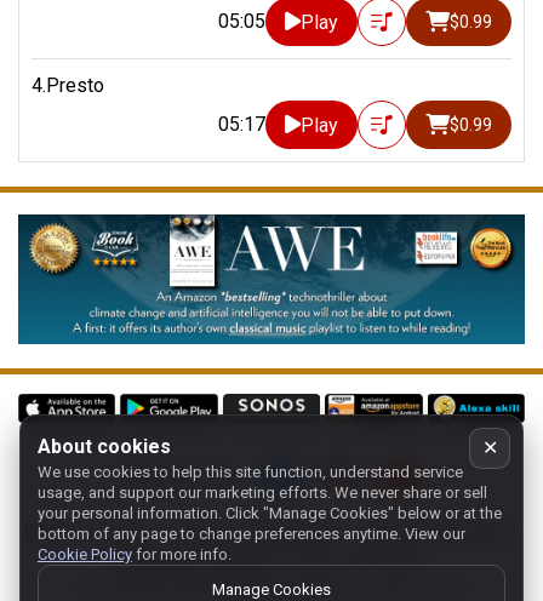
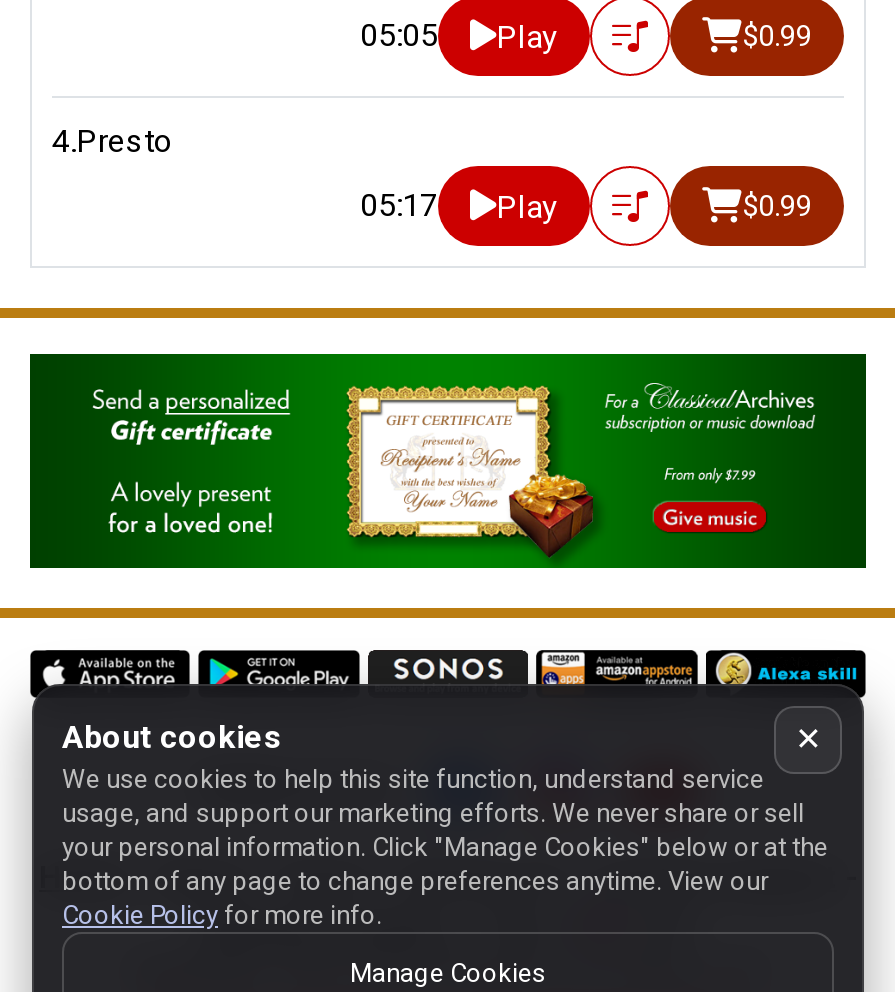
- [image]
+ [image]
